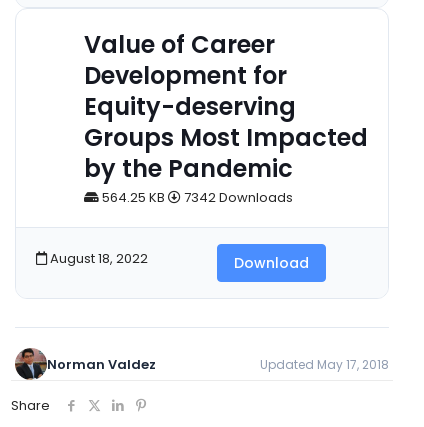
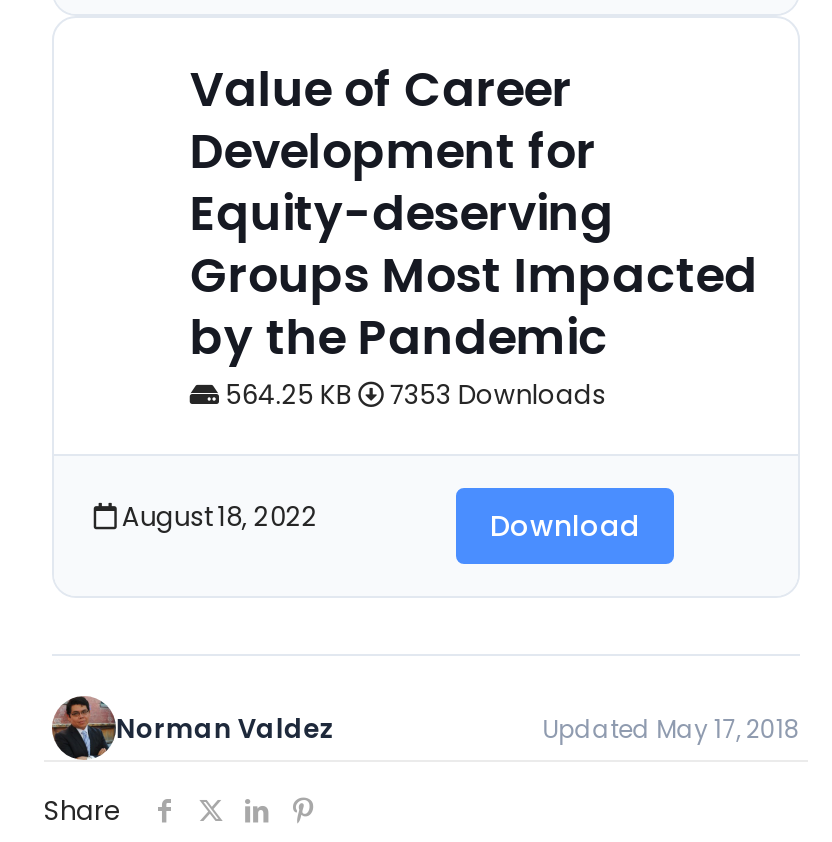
- 564.25 KB 7342 Downloads
+ 564.25 KB 7353 Downloads
